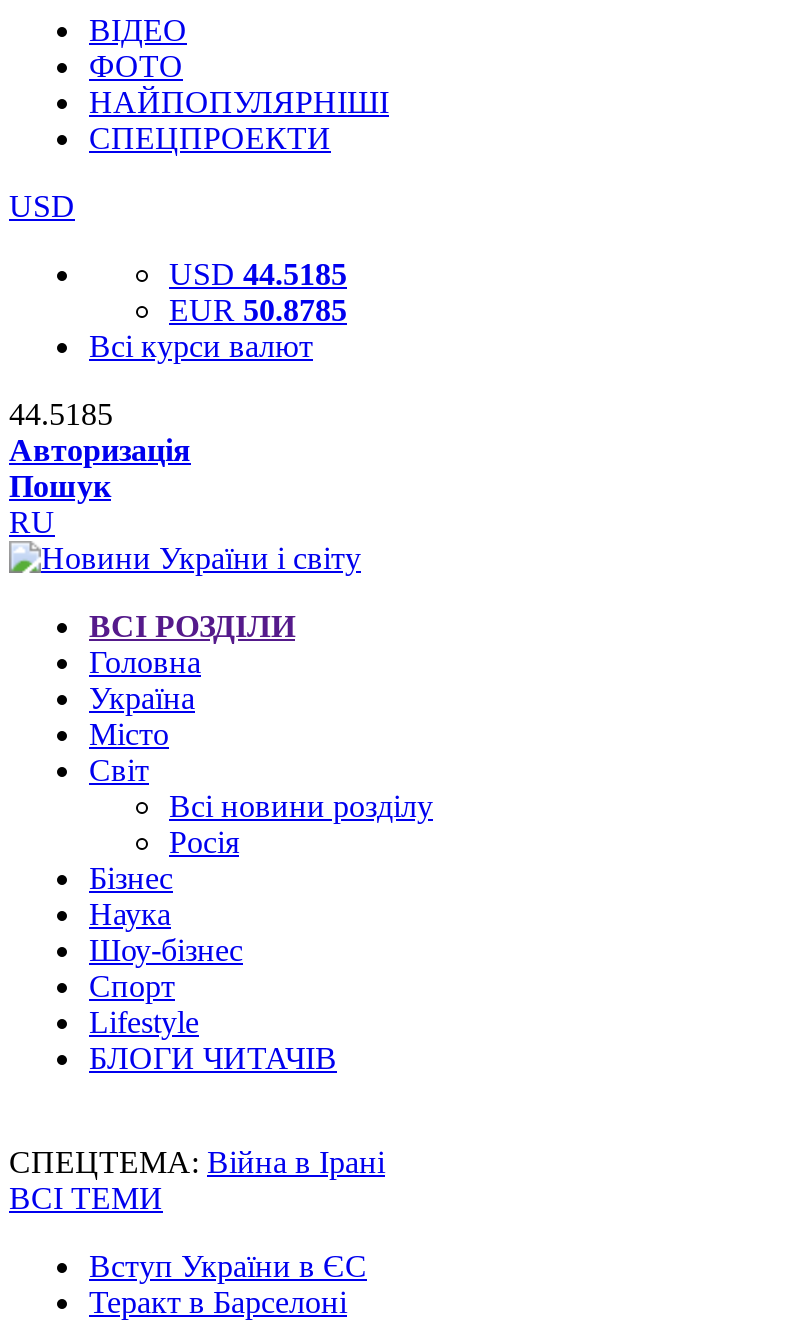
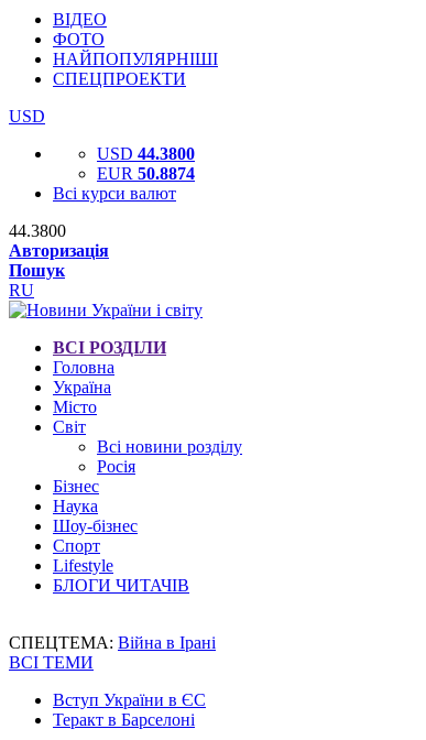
- USD 44.5185
+ USD 44.3800

- EUR 50.8785
+ EUR 50.8874

- 44.5185
+ 44.3800
